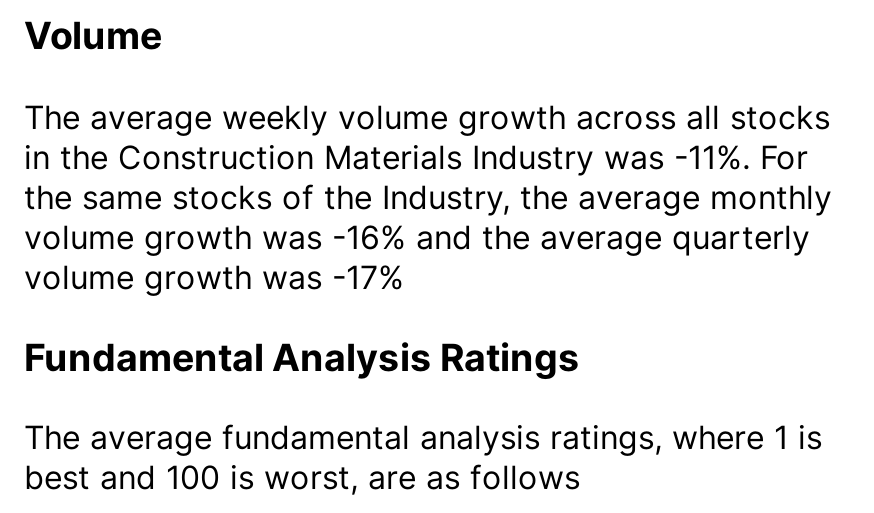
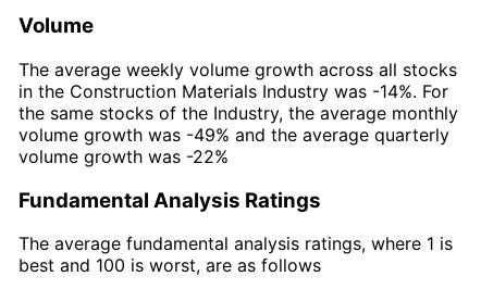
- in the Construction Materials Industry was -11%. For
+ in the Construction Materials Industry was -14%. For

- volume growth was -16% and the average quarterly
+ volume growth was -49% and the average quarterly

- volume growth was -17%
+ volume growth was -22%
